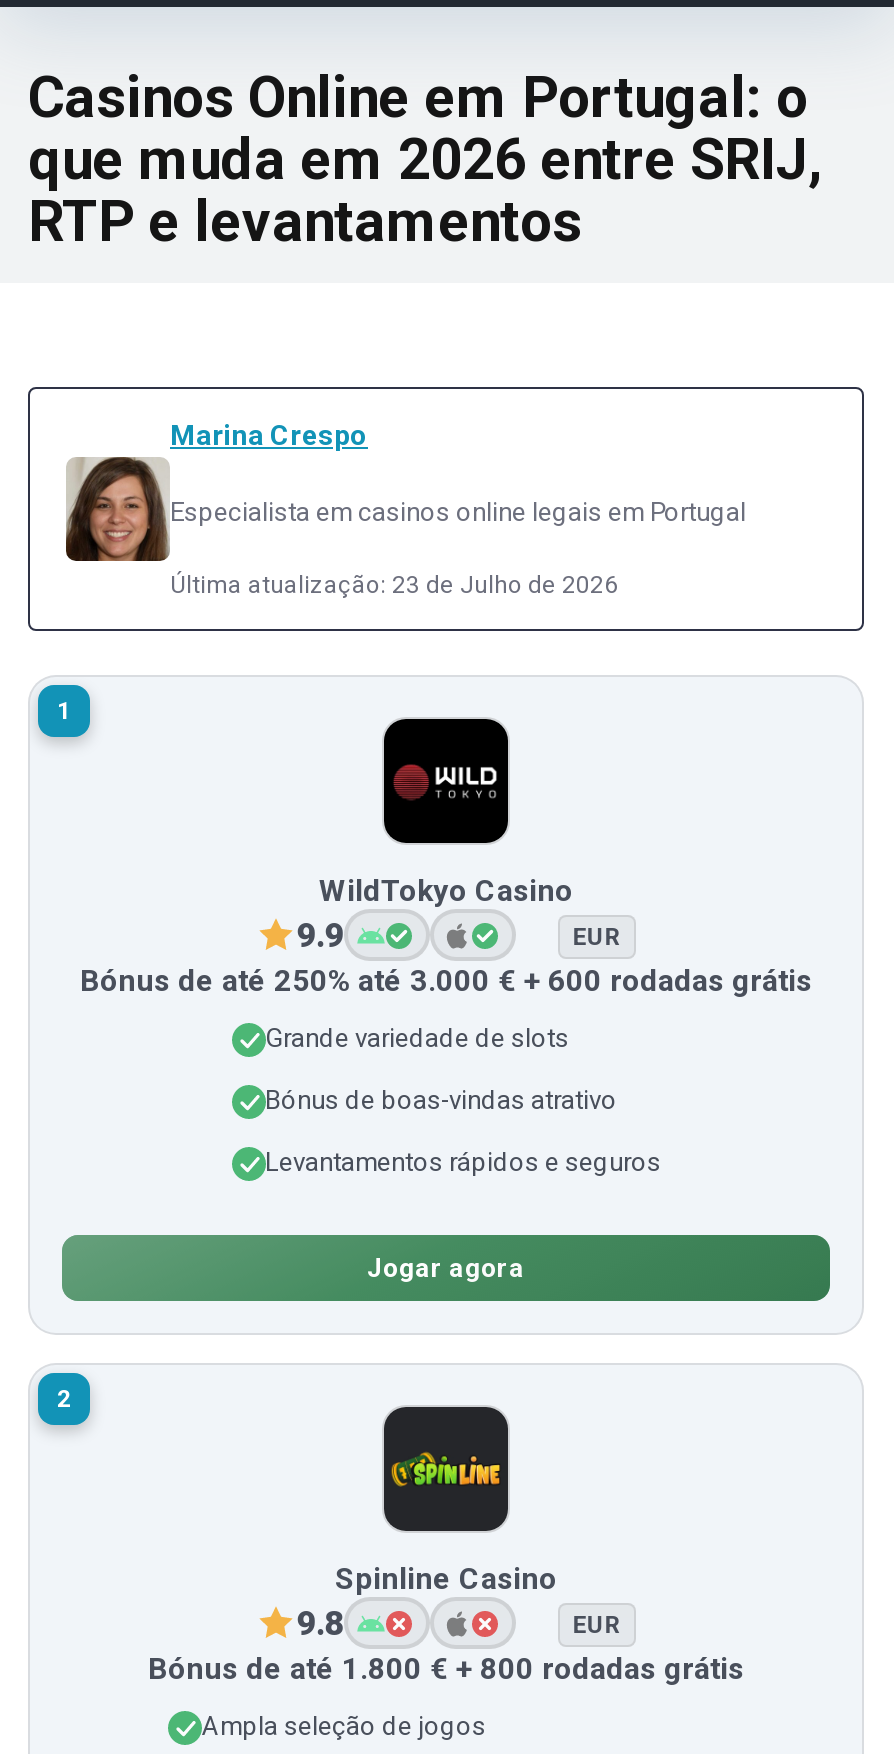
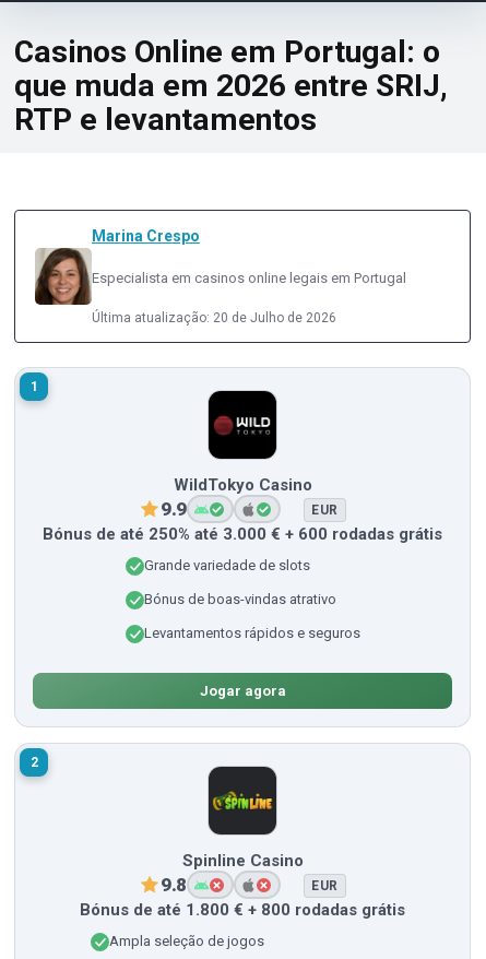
- Última atualização: 23 de Julho de 2026
+ Última atualização: 20 de Julho de 2026
